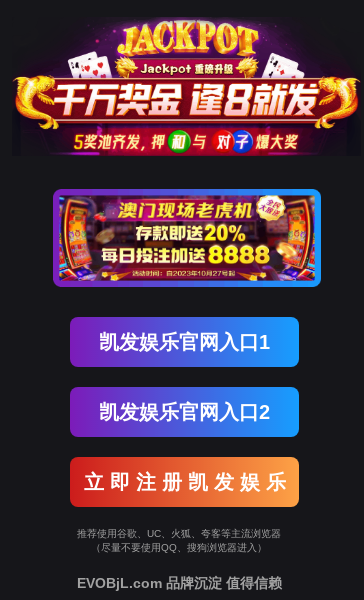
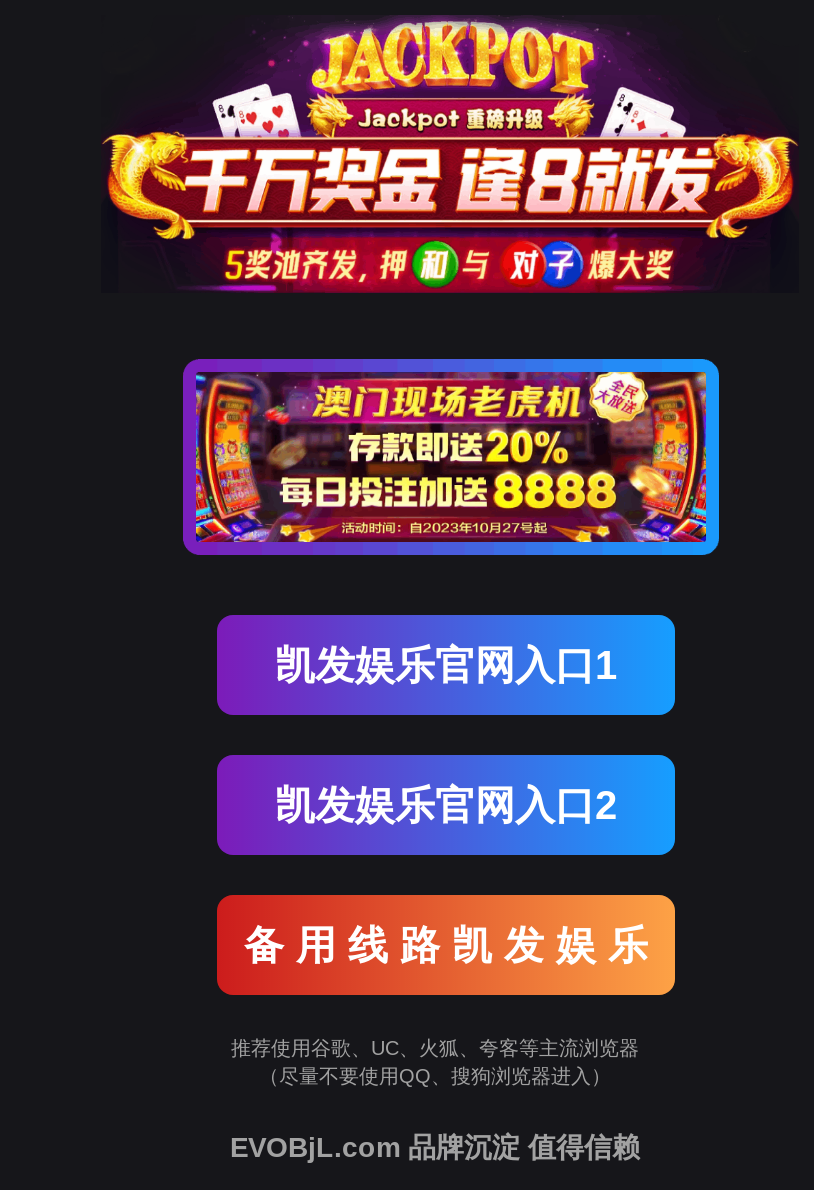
- 立 即 注 册 凯 发 娱 乐
+ 备 用 线 路 凯 发 娱 乐
